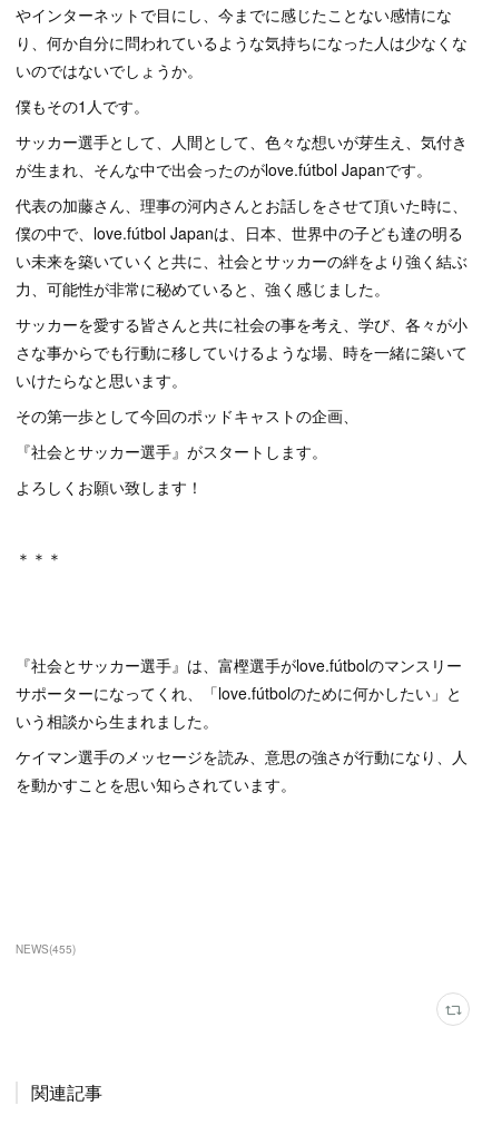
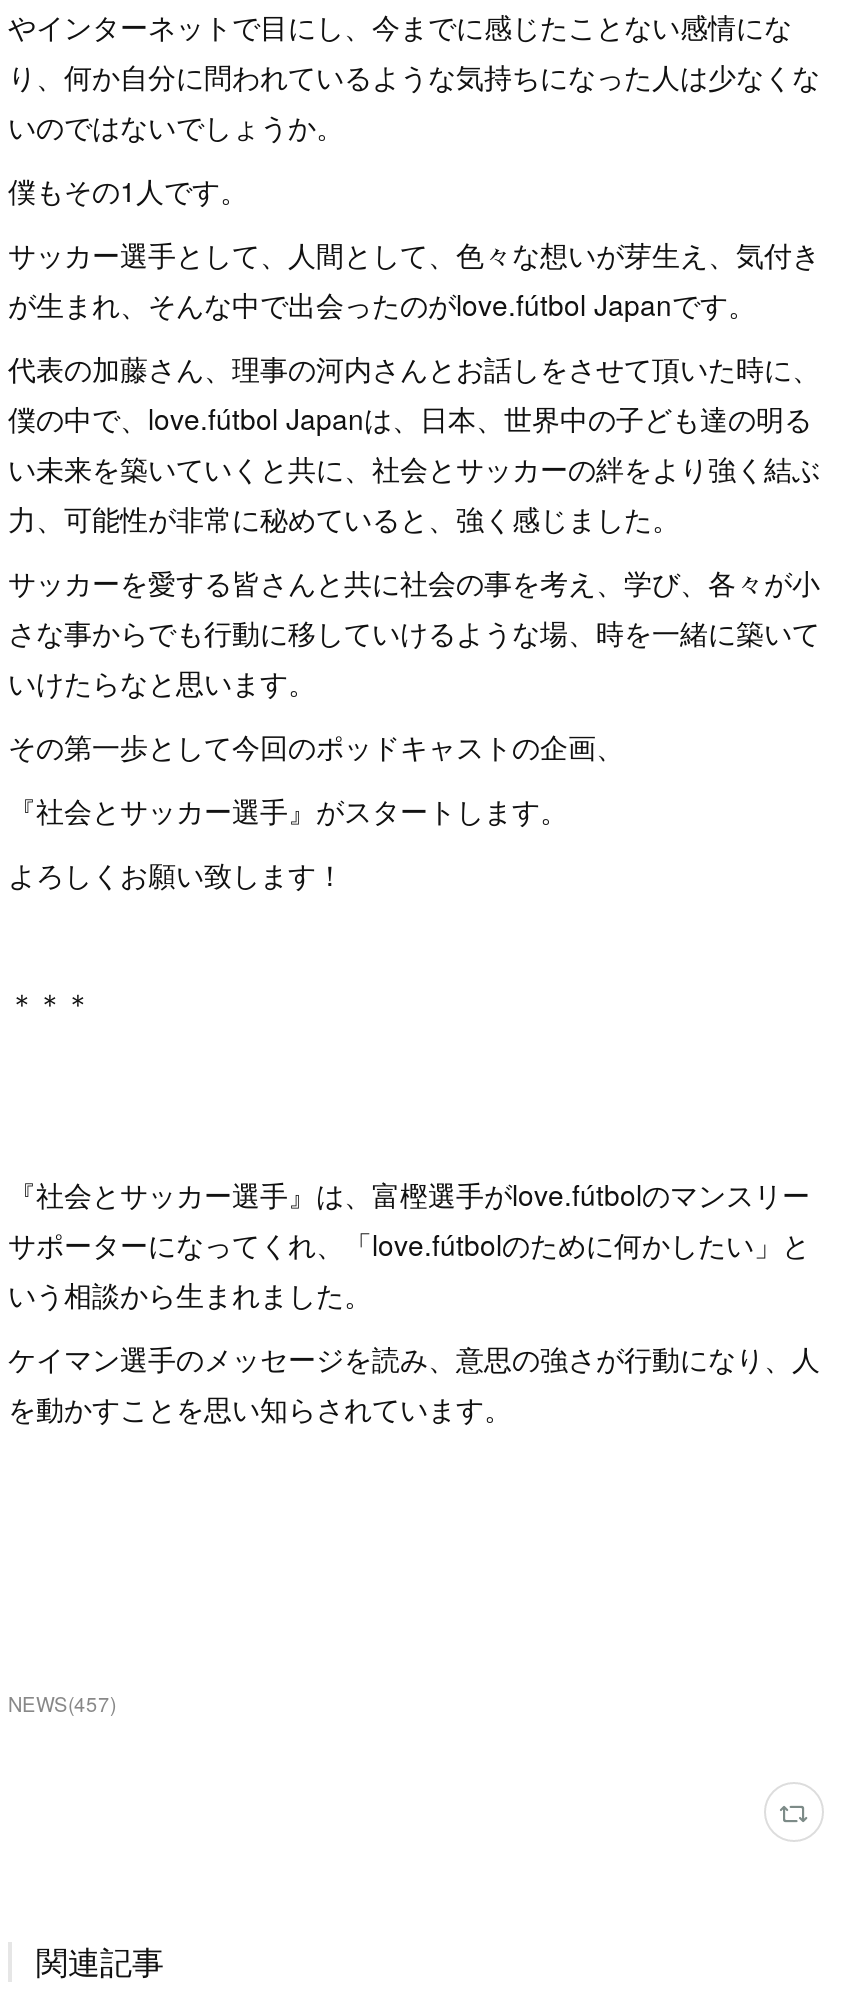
- NEWS(455)
+ NEWS(457)
